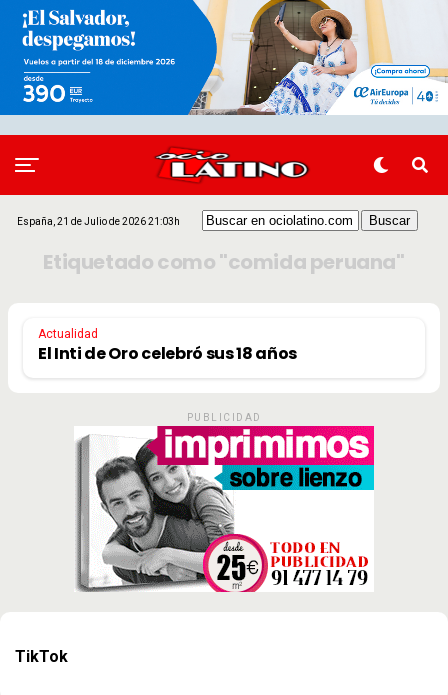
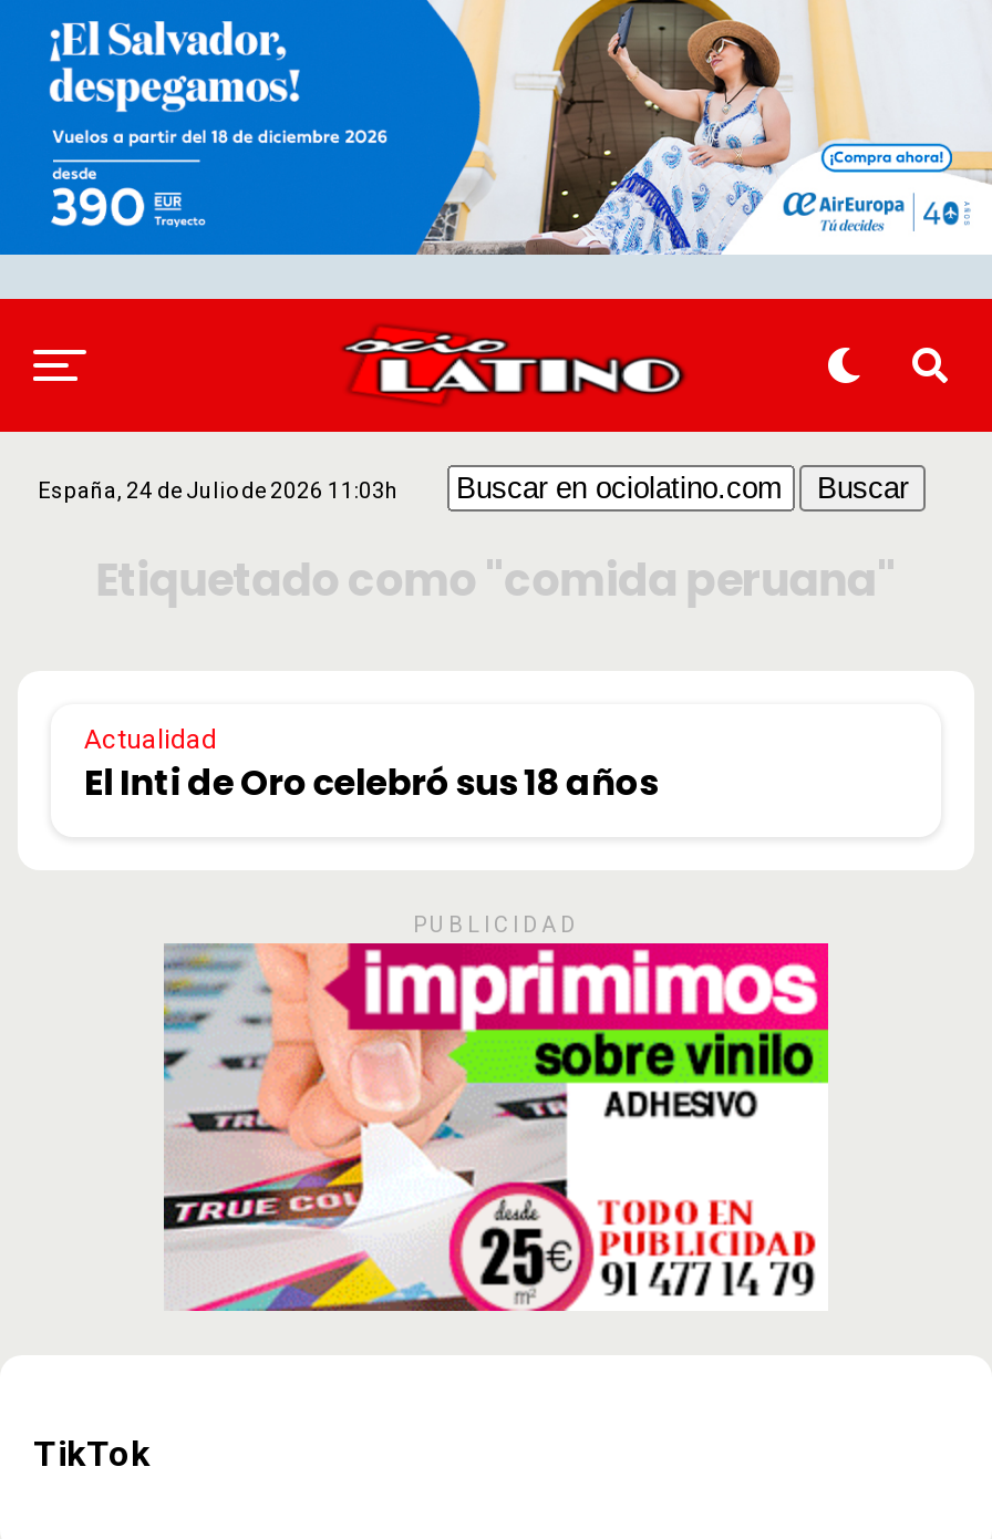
- España, 21 de Julio de 2026 21:03h
+ España, 24 de Julio de 2026 11:03h

- [image]
+ [image]
